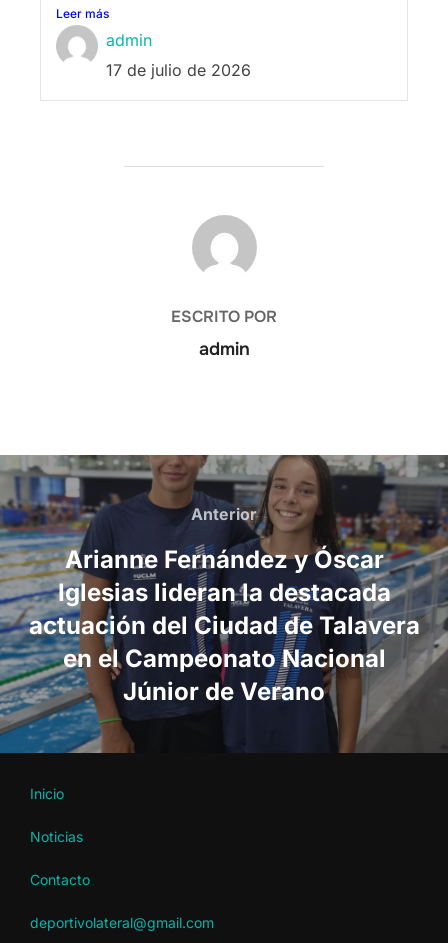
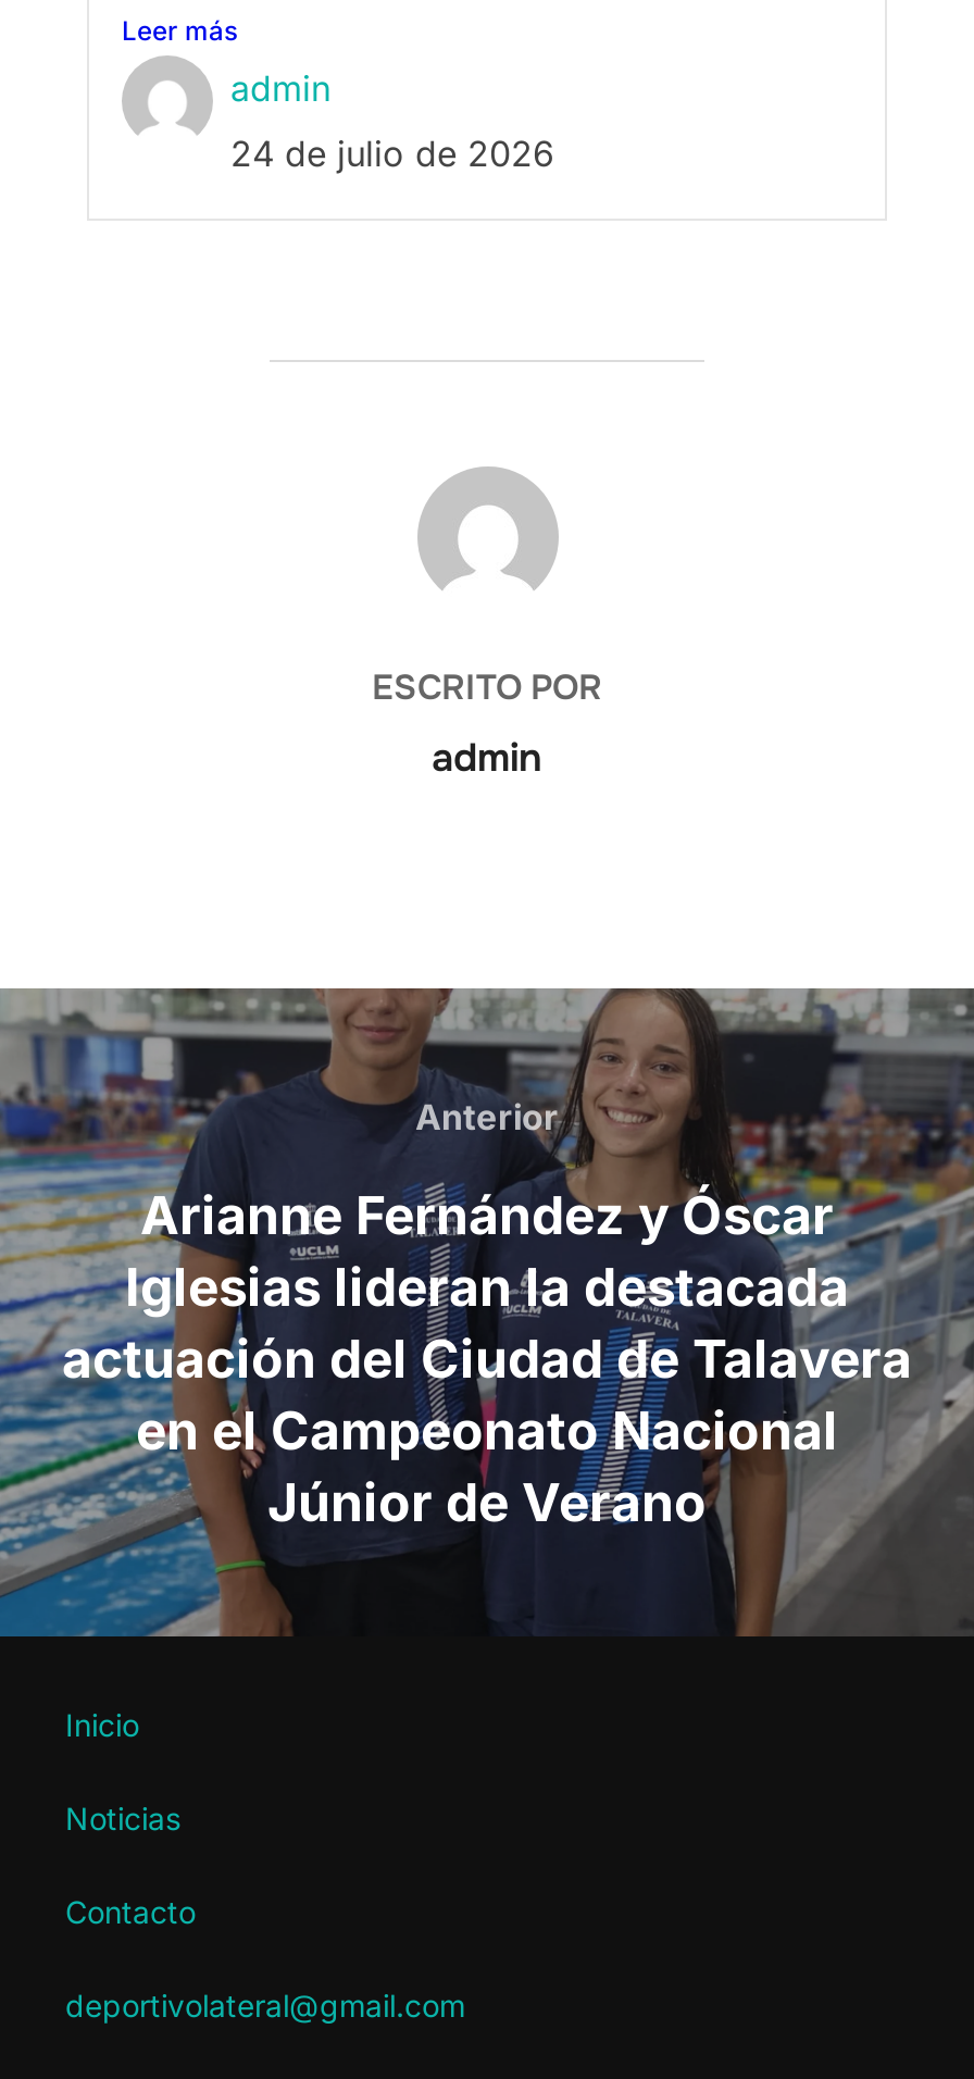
- 17 de julio de 2026
+ 24 de julio de 2026
